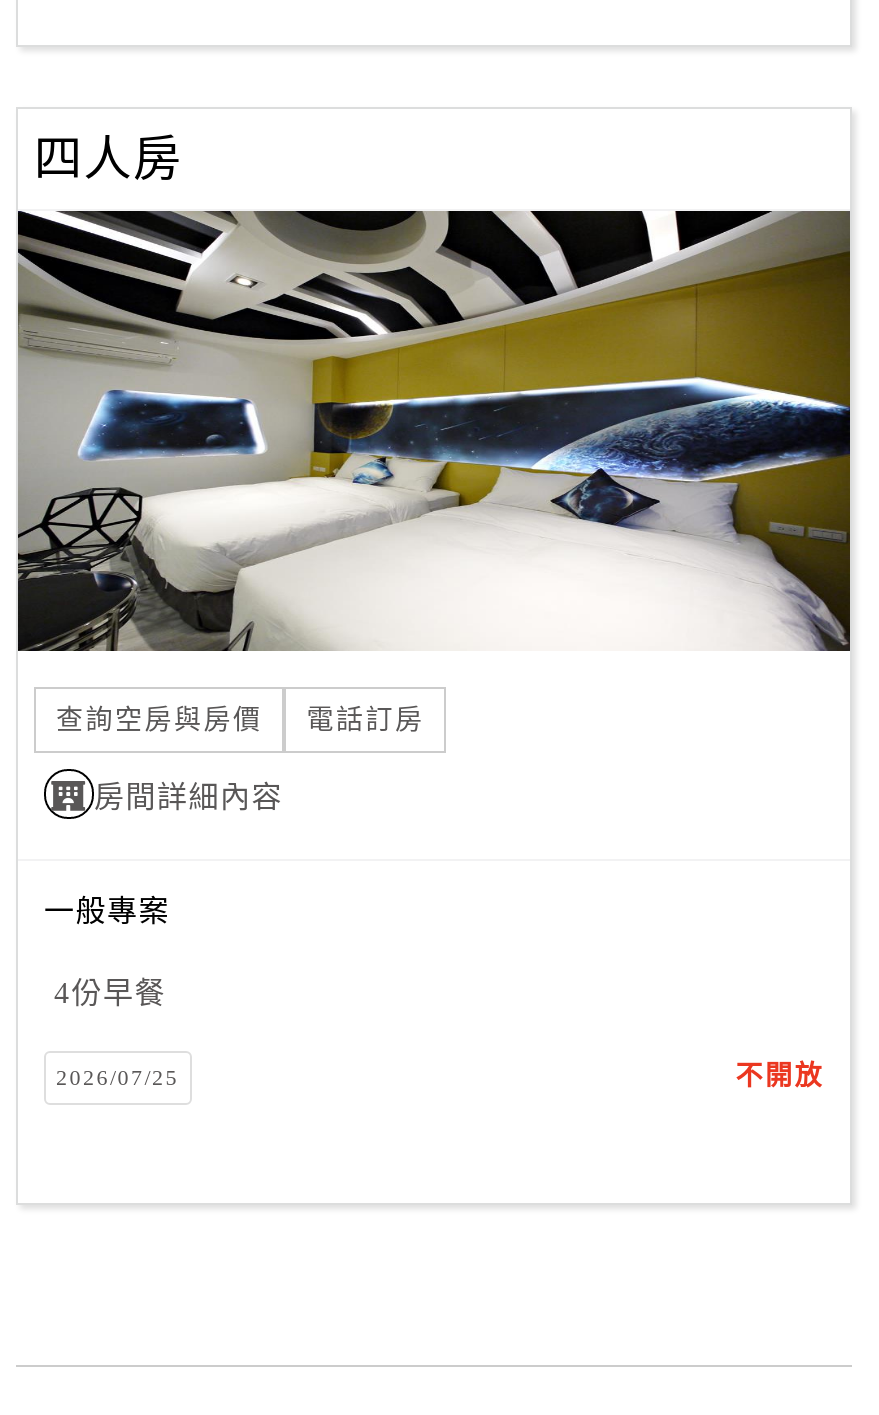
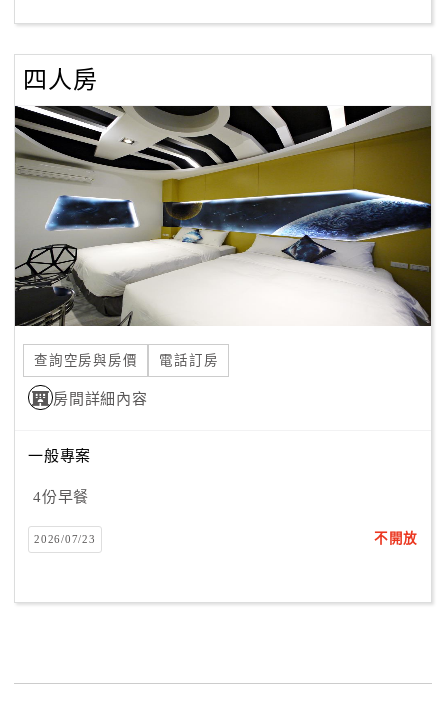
- 2026/07/25
+ 2026/07/23
